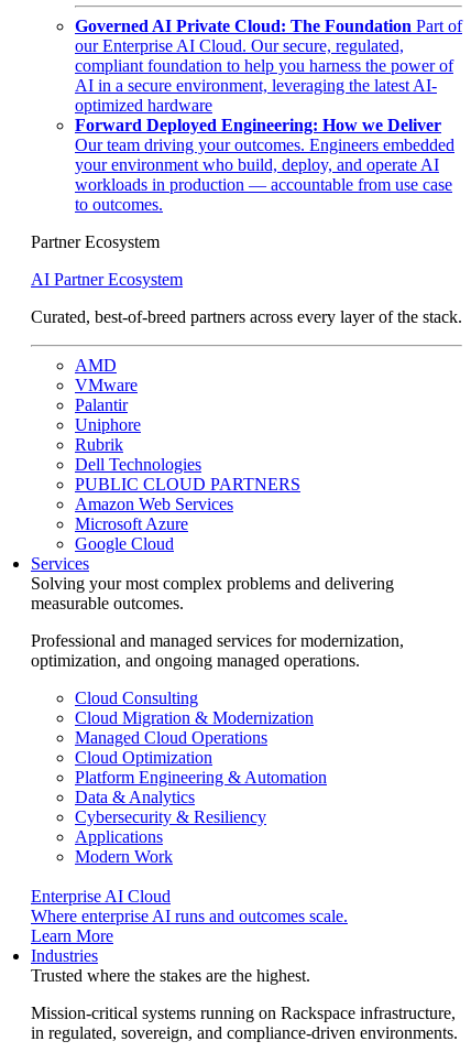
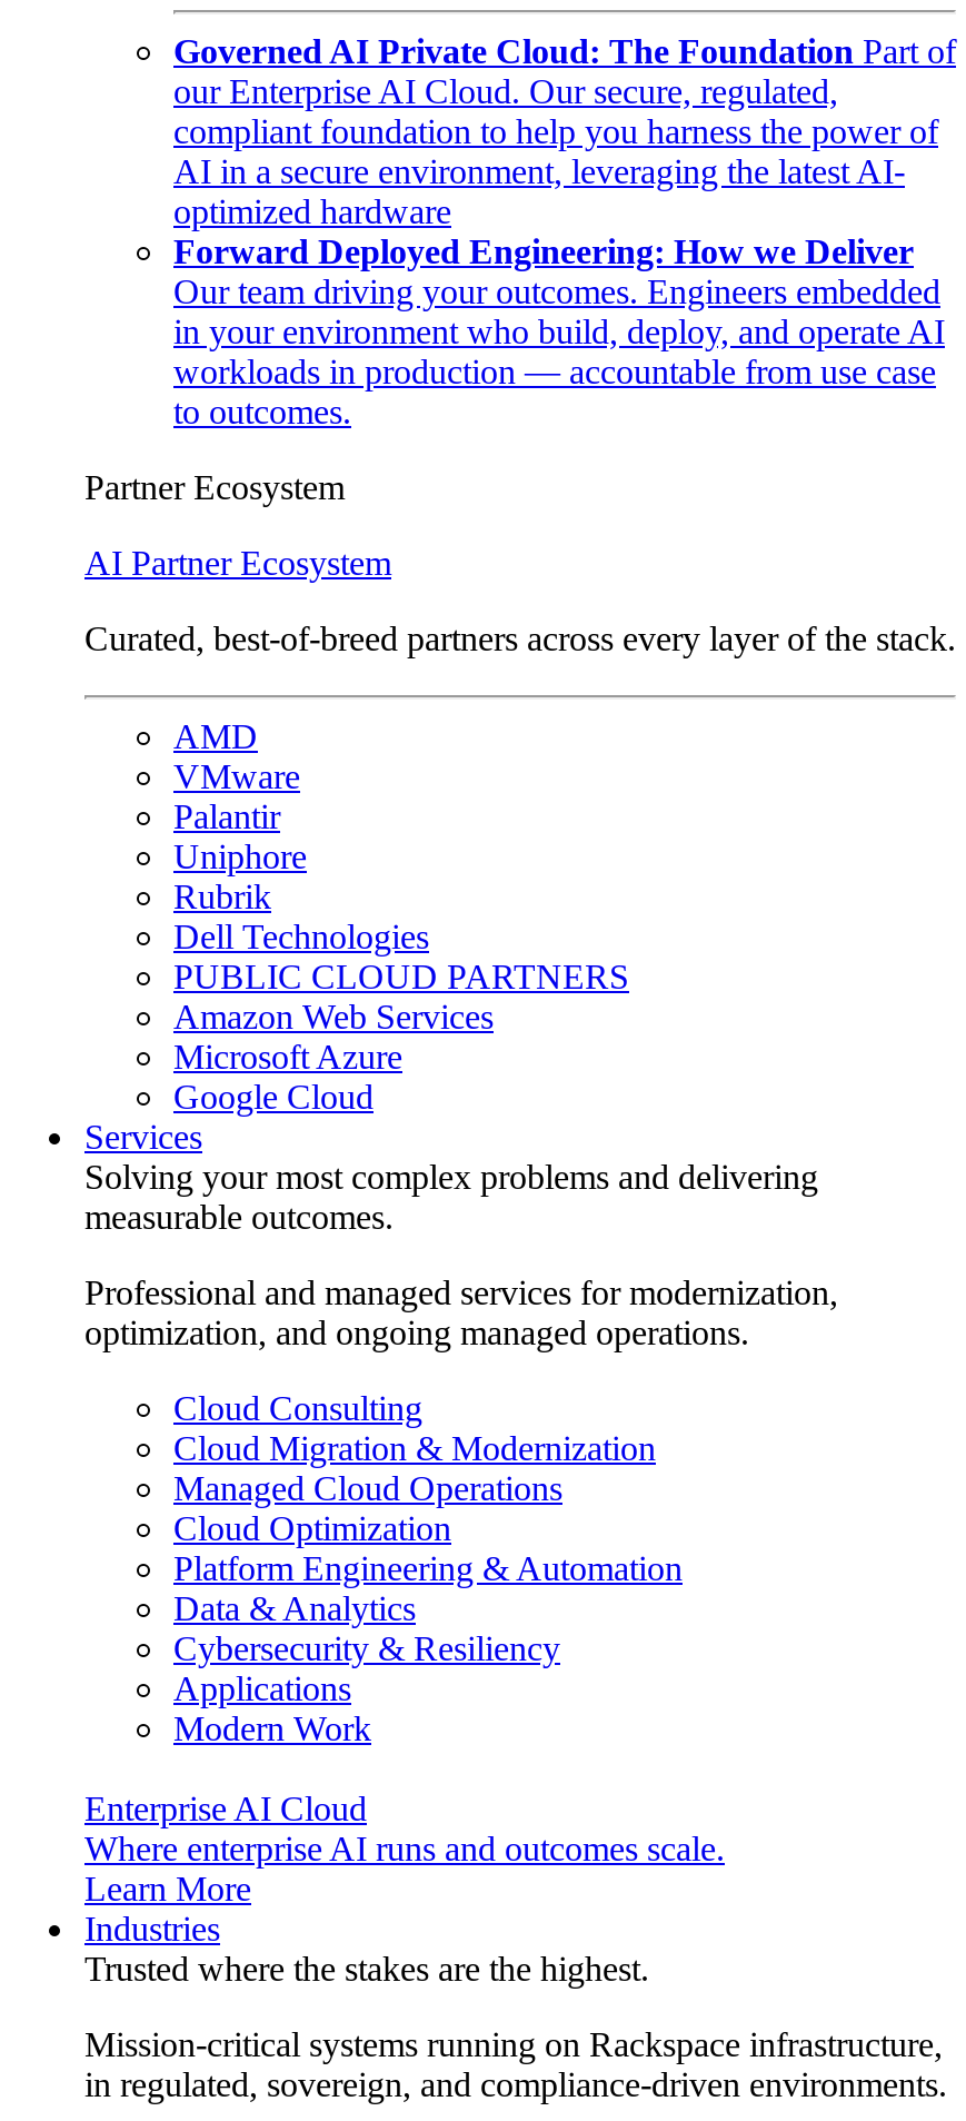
- your environment who build, deploy, and operate AI
+ in your environment who build, deploy, and operate AI
